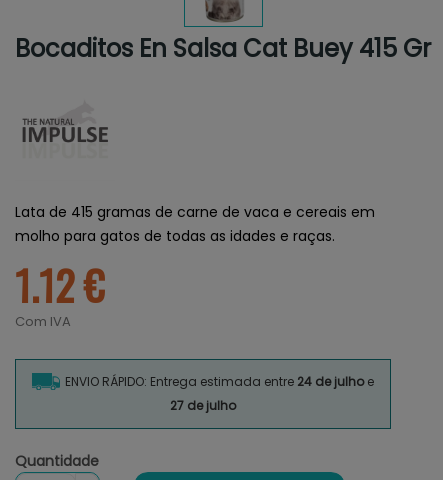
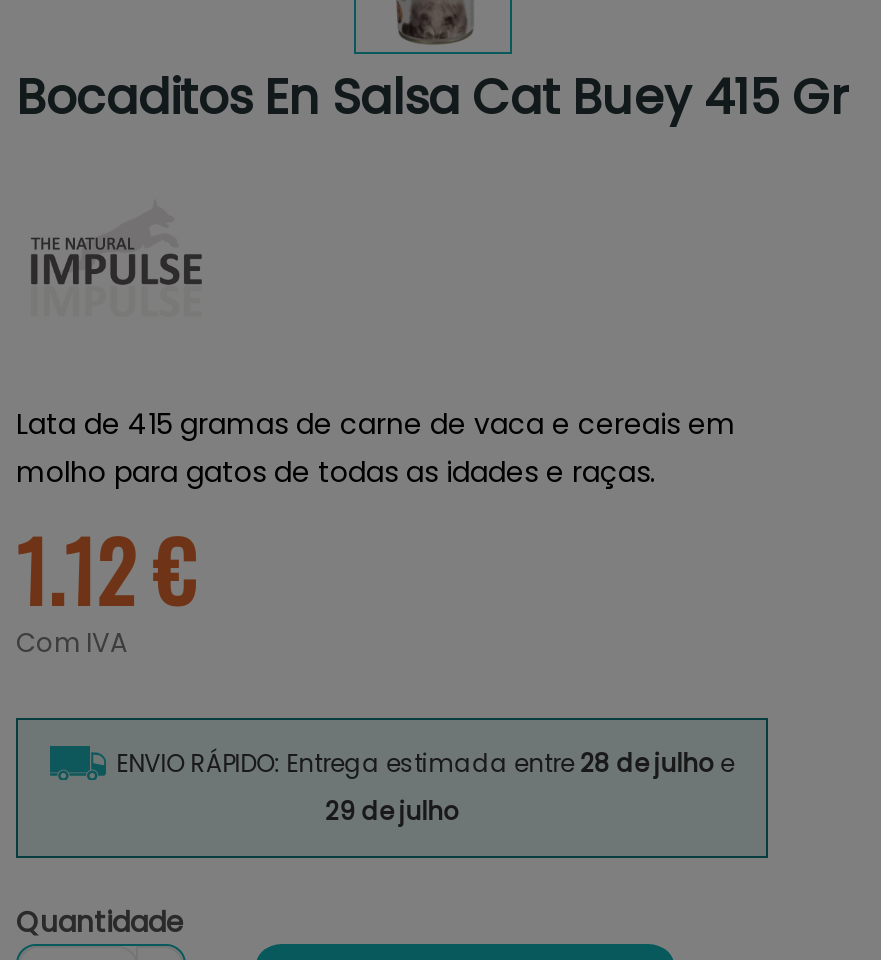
- ENVIO RÁPIDO: Entrega estimada entre 24 de julho e
+ ENVIO RÁPIDO: Entrega estimada entre 28 de julho e

- 27 de julho
+ 29 de julho
